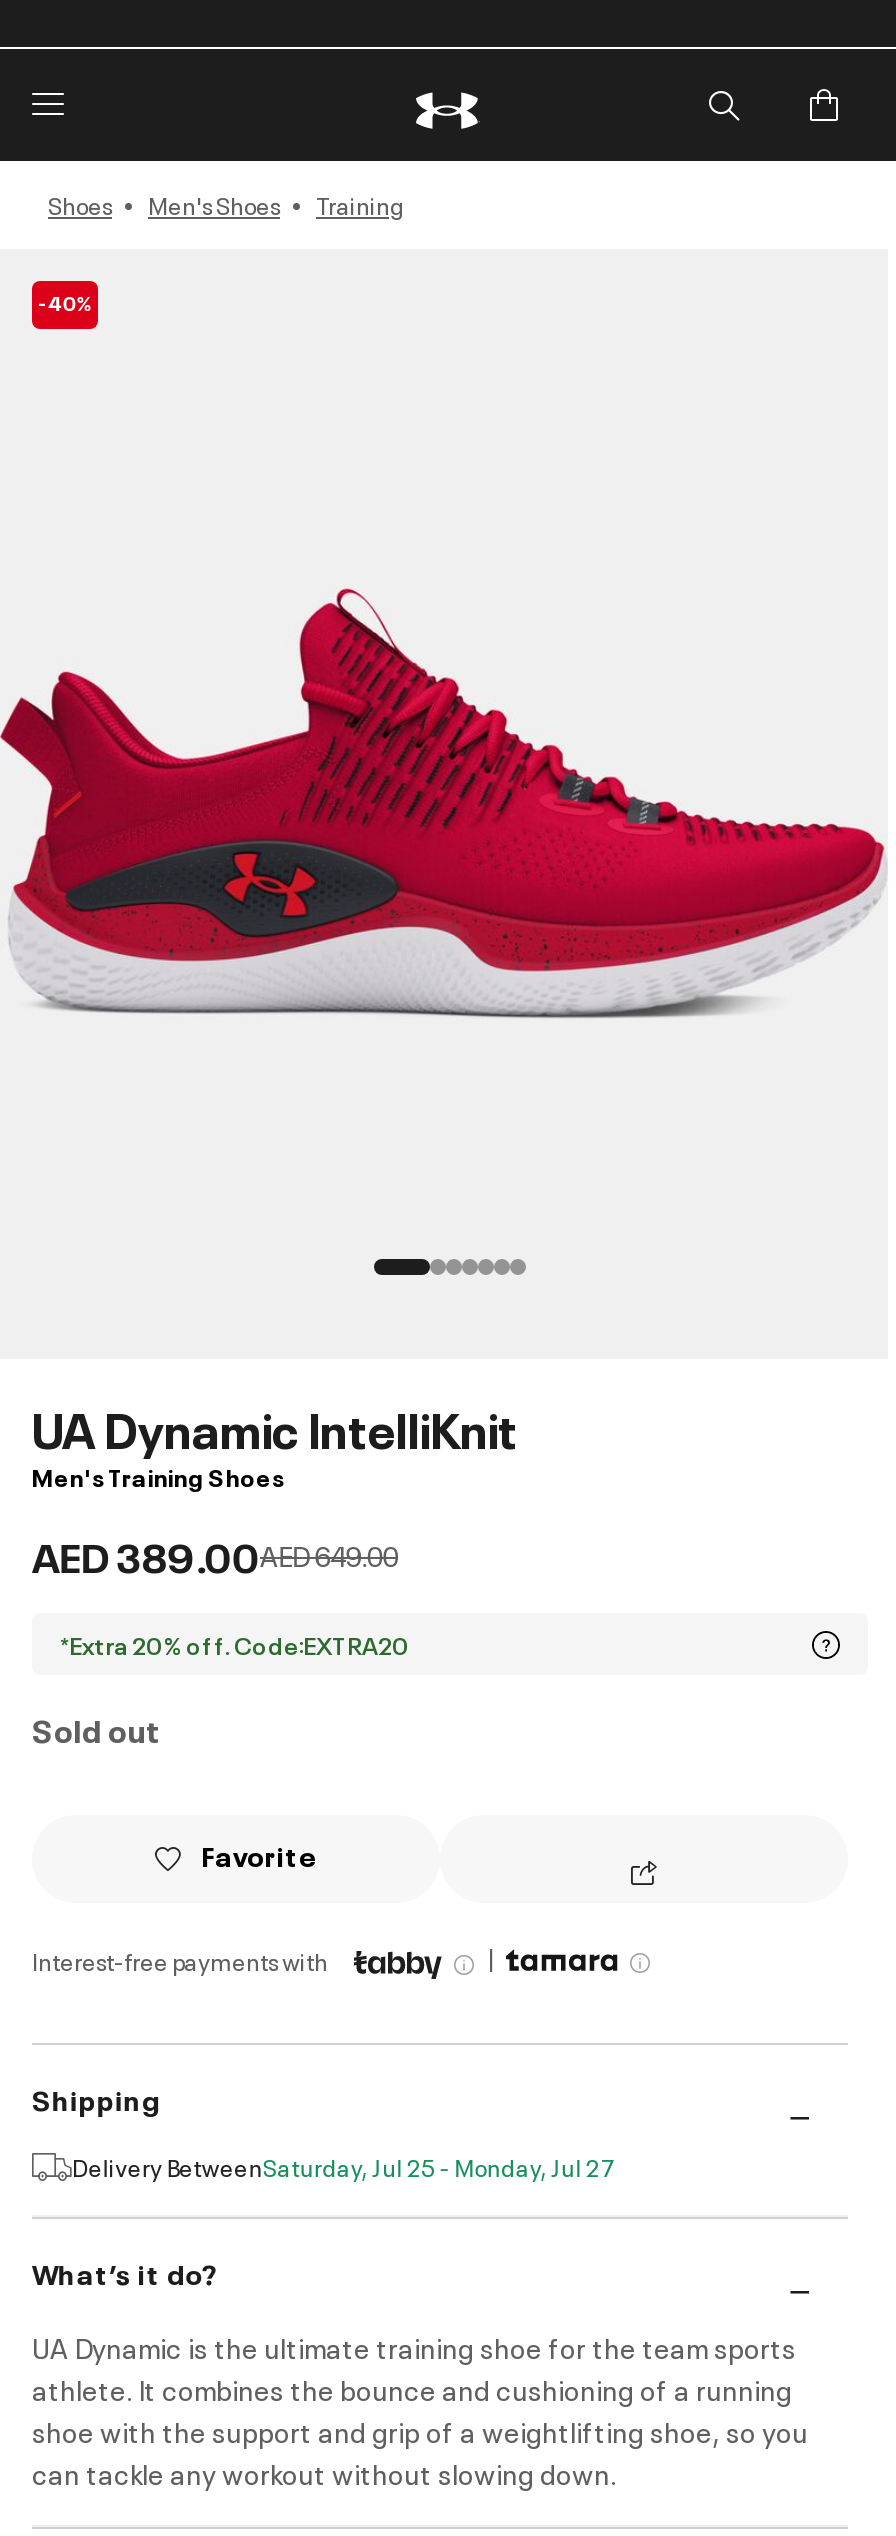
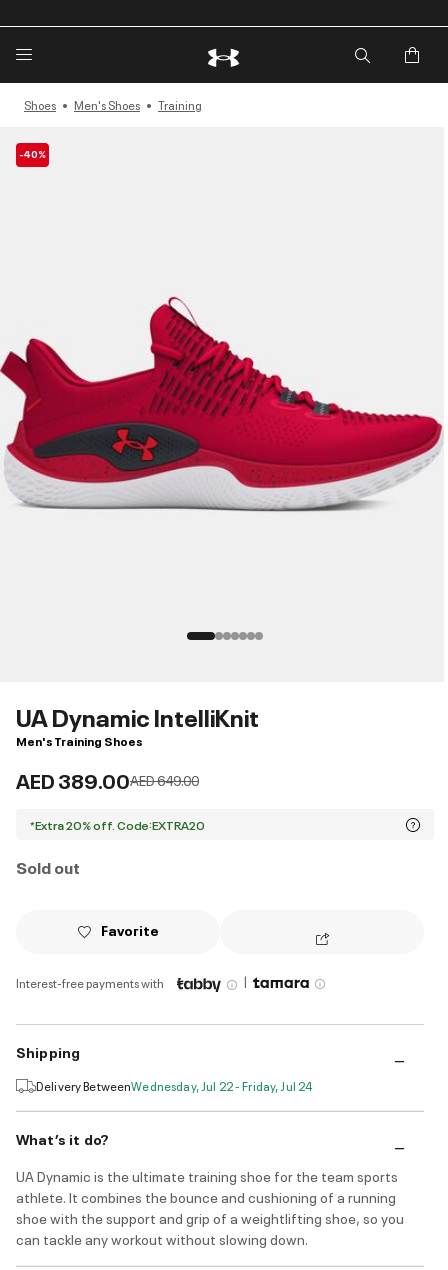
- Delivery BetweenSaturday, Jul 25 - Monday, Jul 27
+ Delivery BetweenWednesday, Jul 22 - Friday, Jul 24
